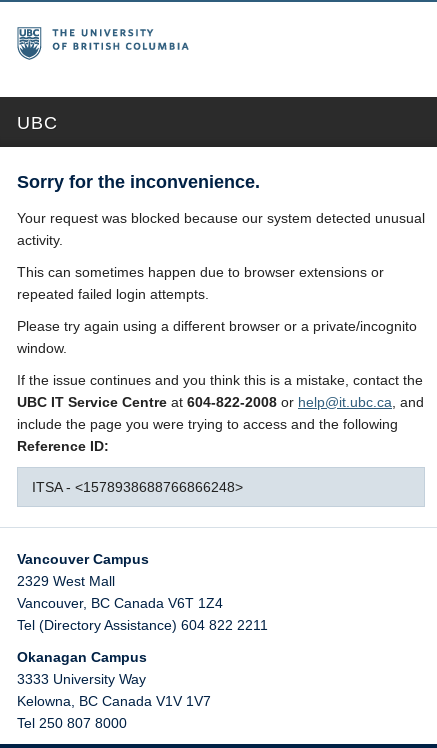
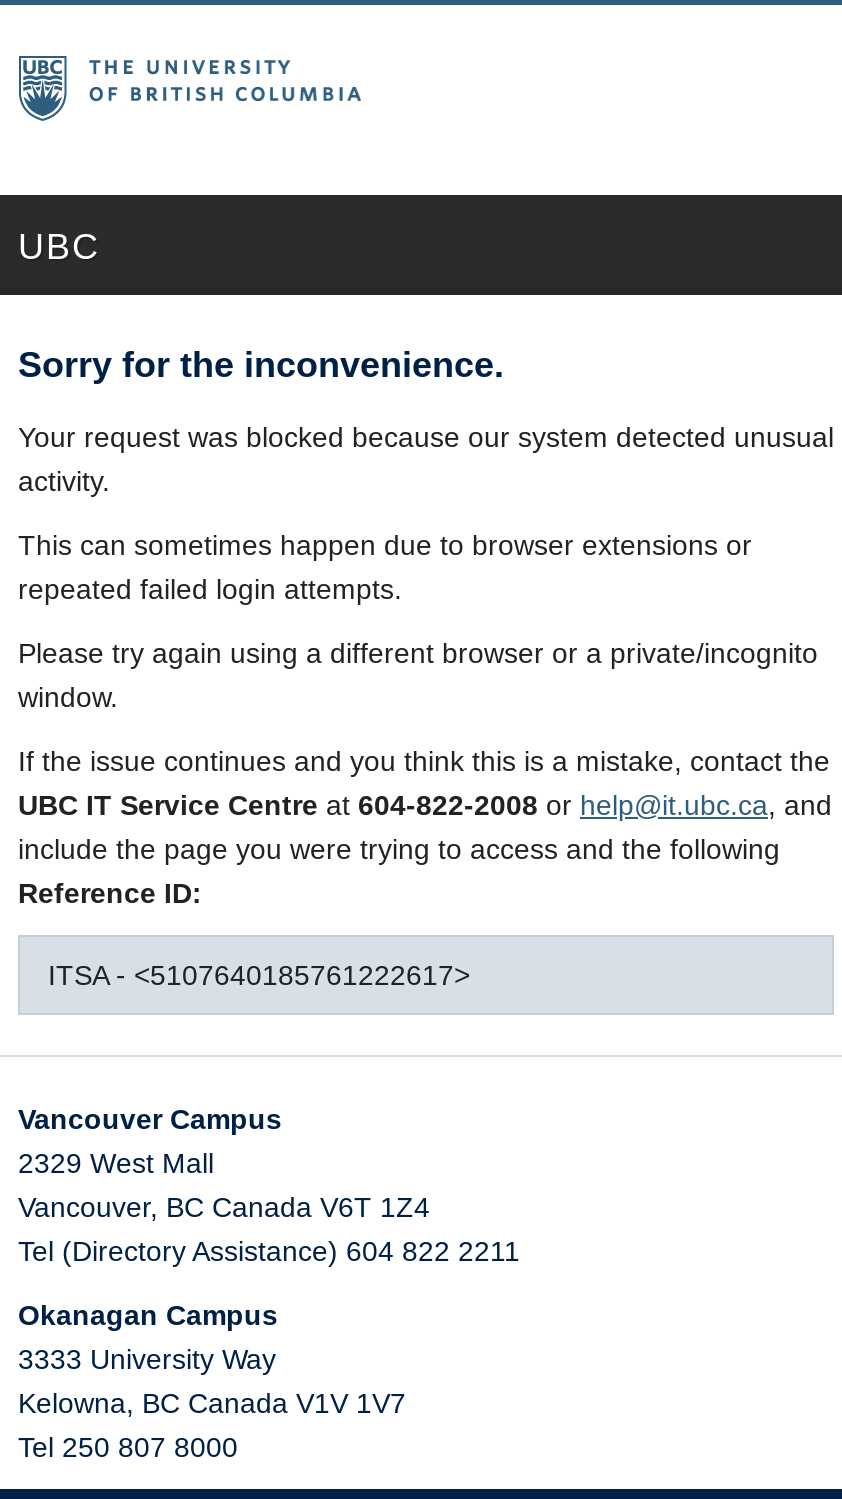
- ITSA - <1578938688766866248>
+ ITSA - <5107640185761222617>
